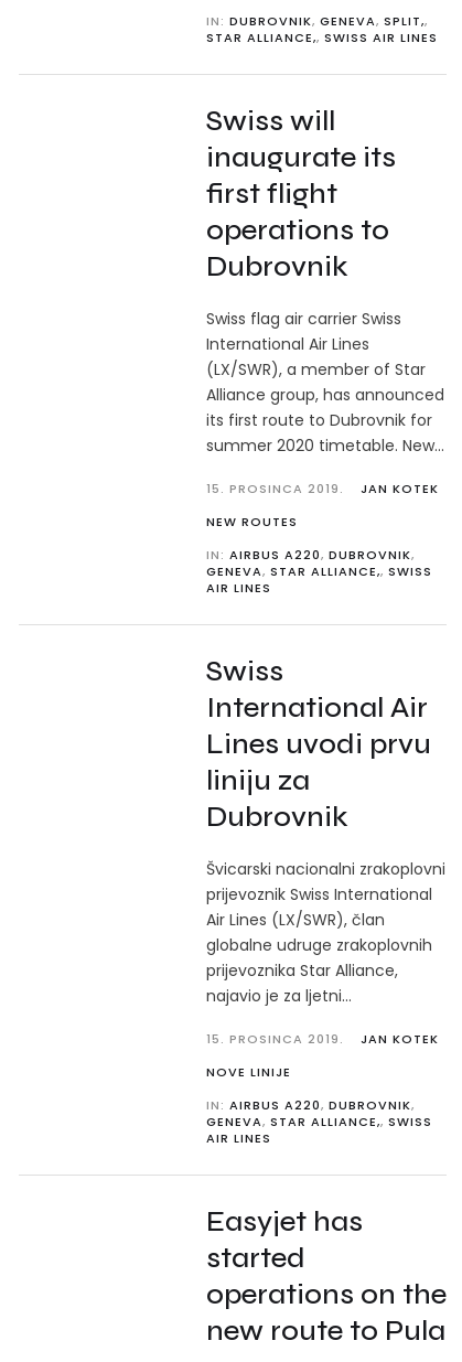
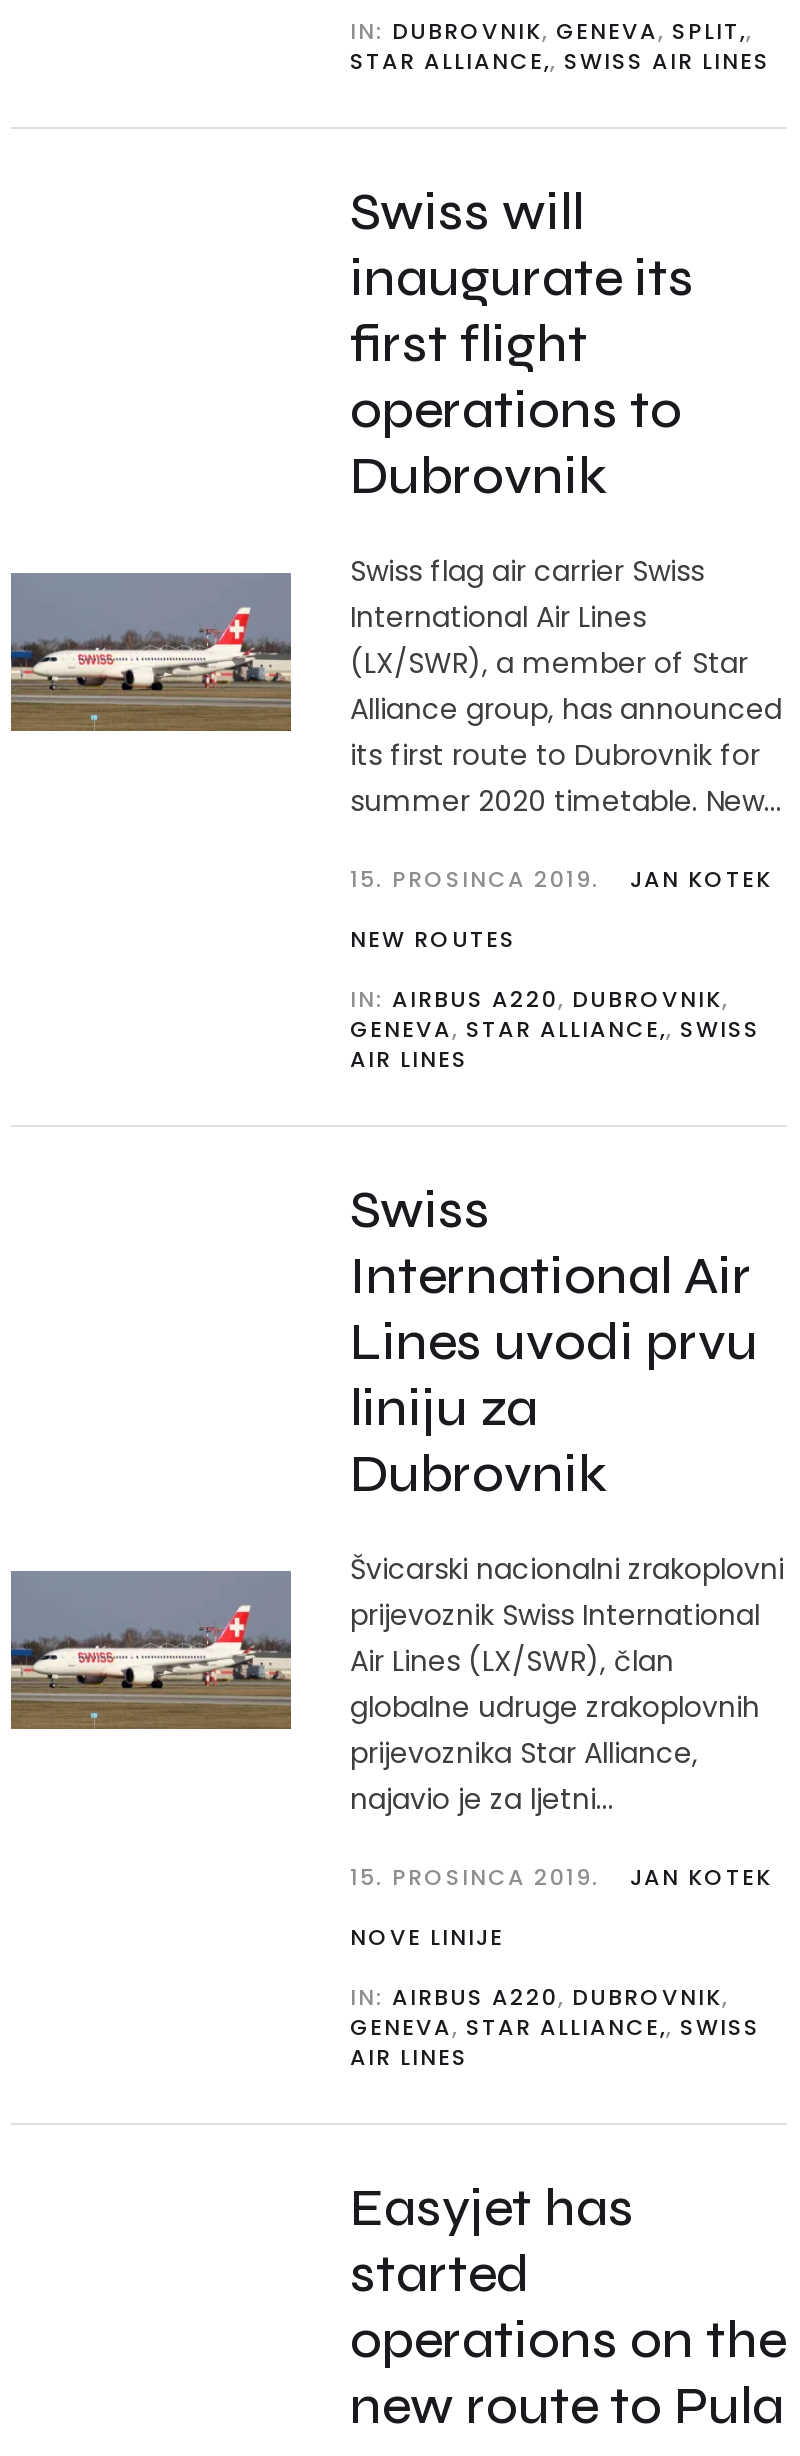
+ [image]

+ [image]
